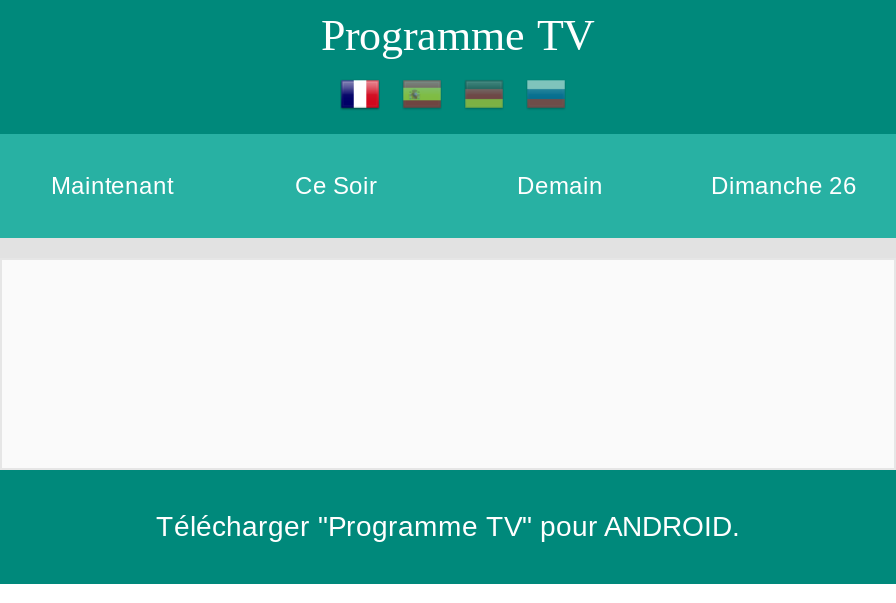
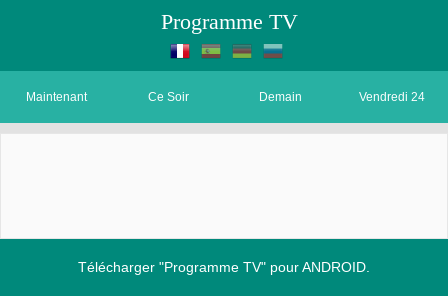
- Dimanche 26
+ Vendredi 24
